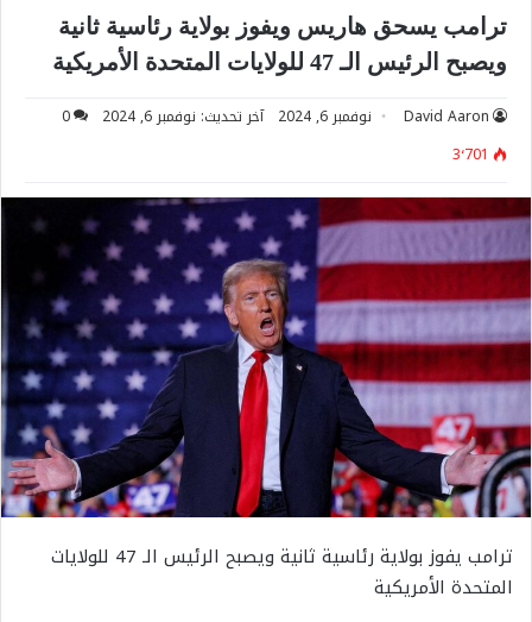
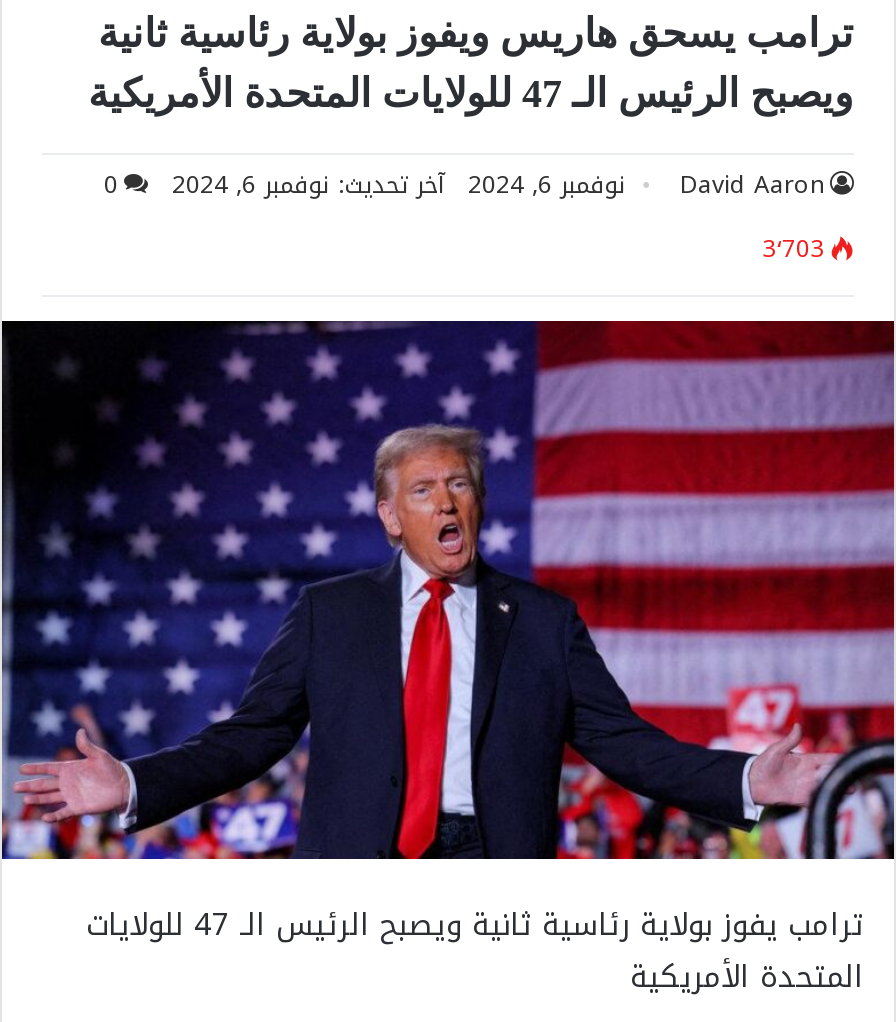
- 3٬701
+ 3٬703
